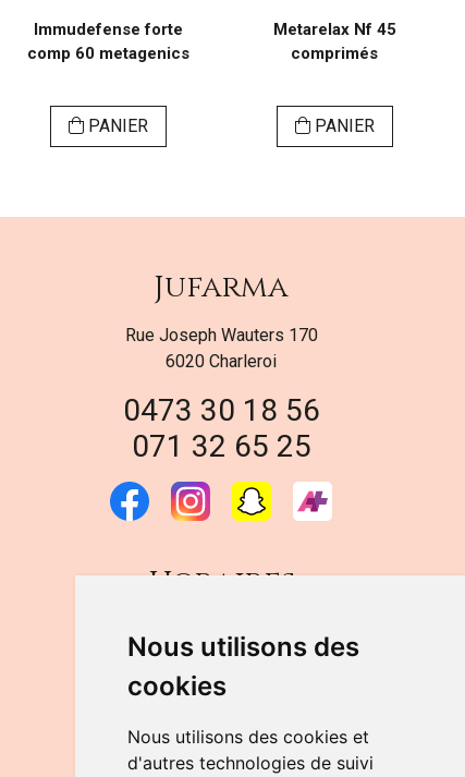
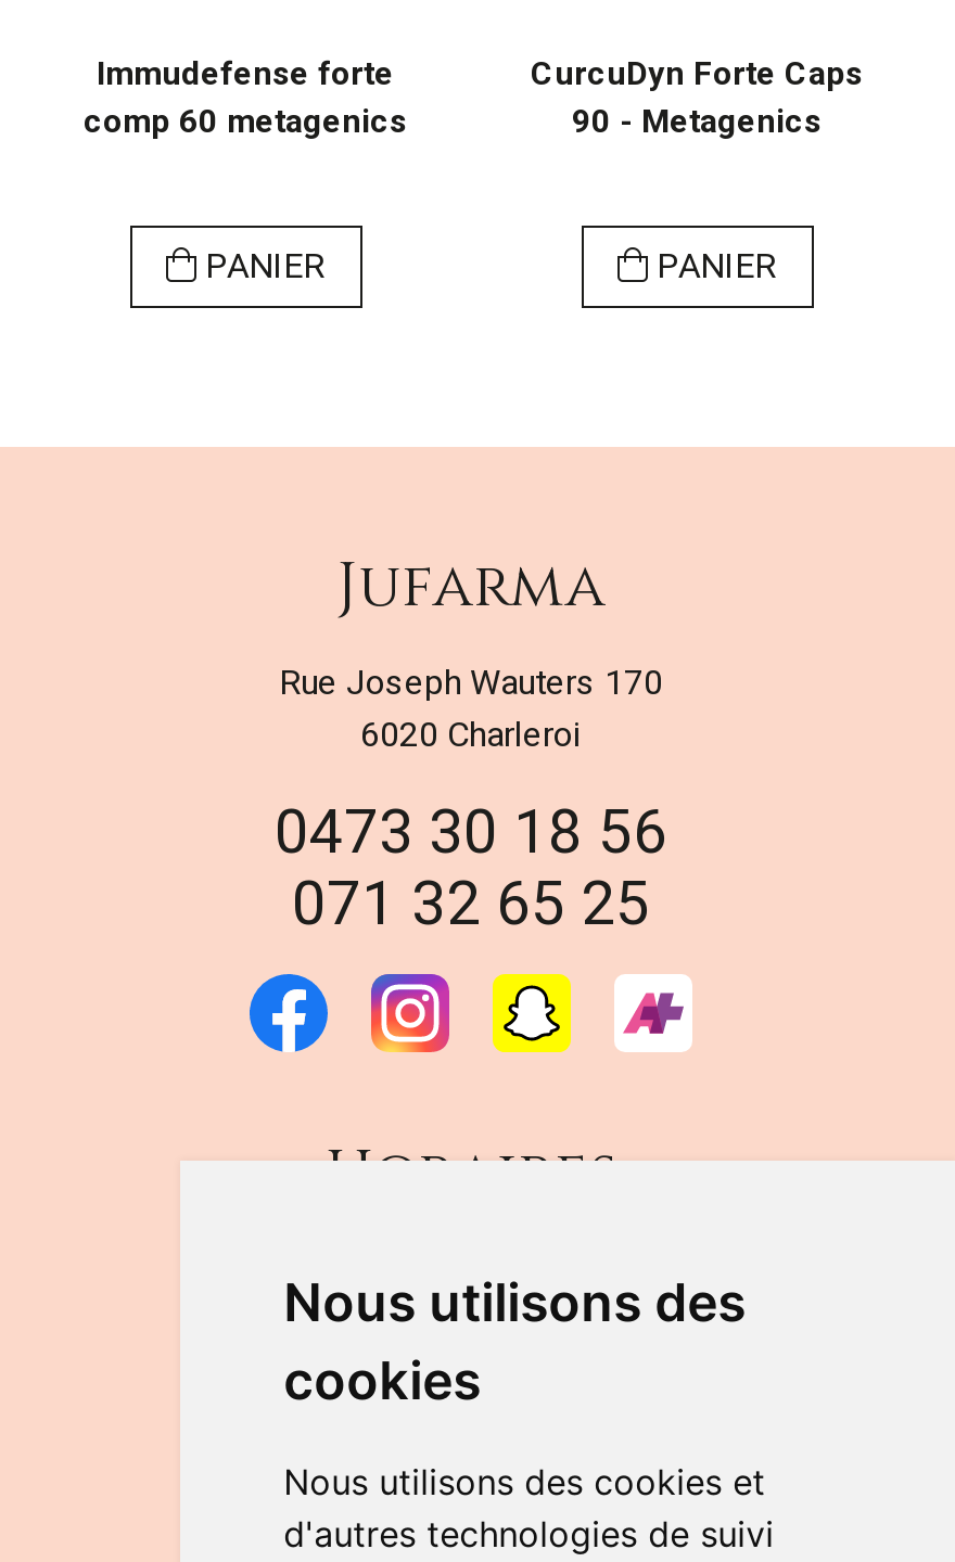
- Metarelax Nf 45
- comprimés
+ CurcuDyn Forte Caps
+ 90 - Metagenics
